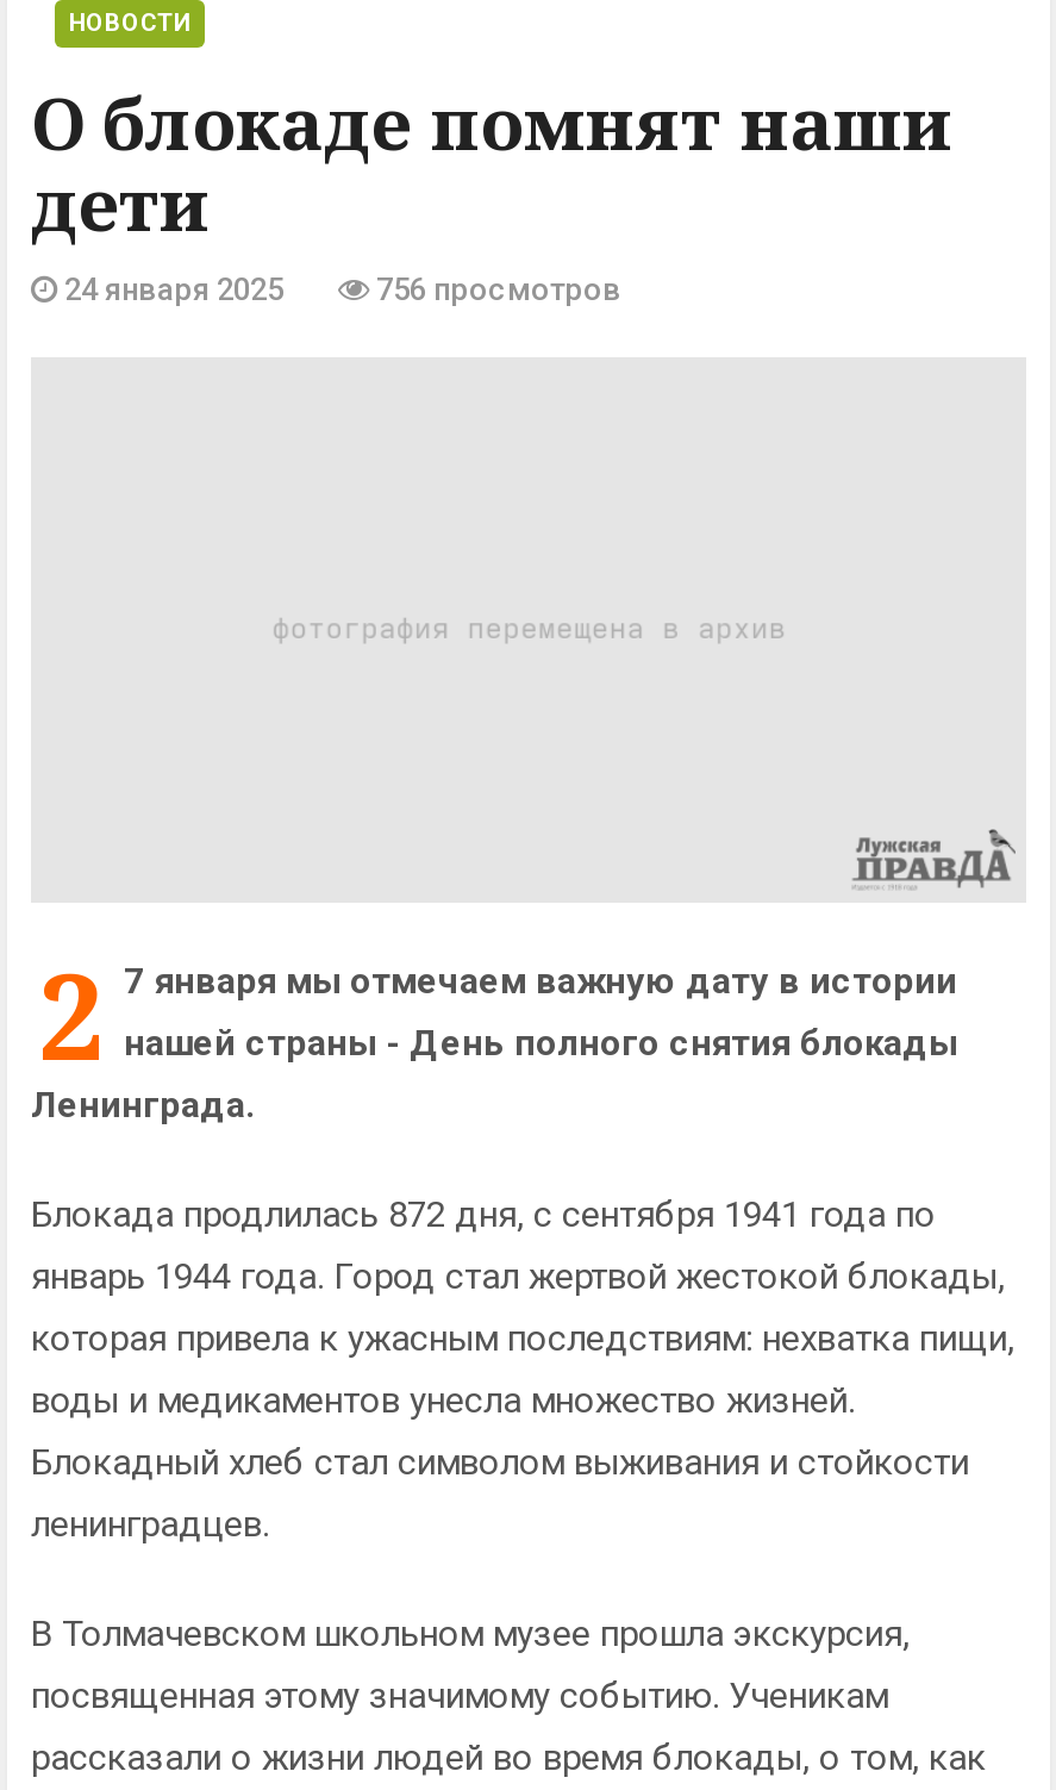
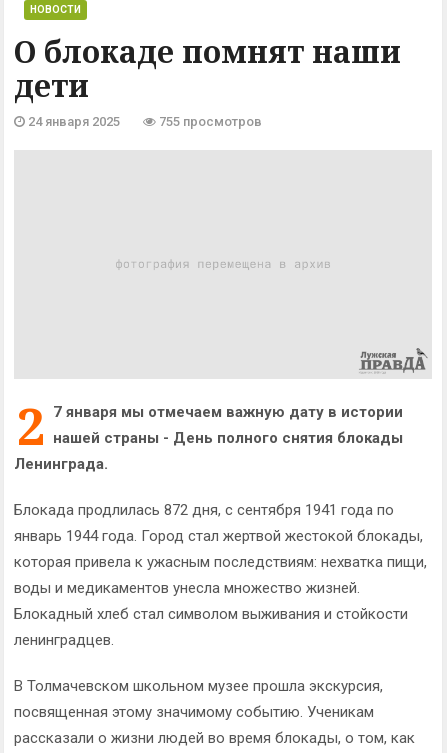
- 756 просмотров
+ 755 просмотров
